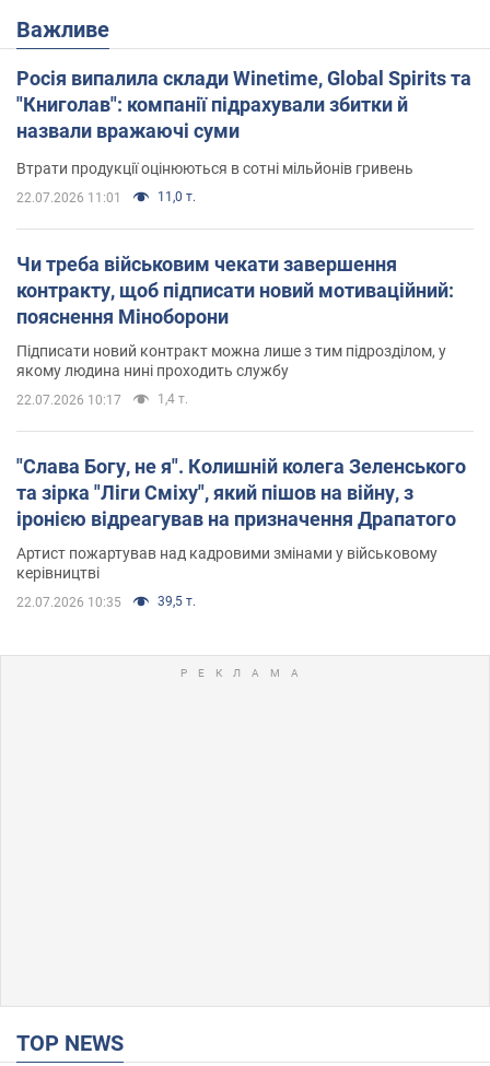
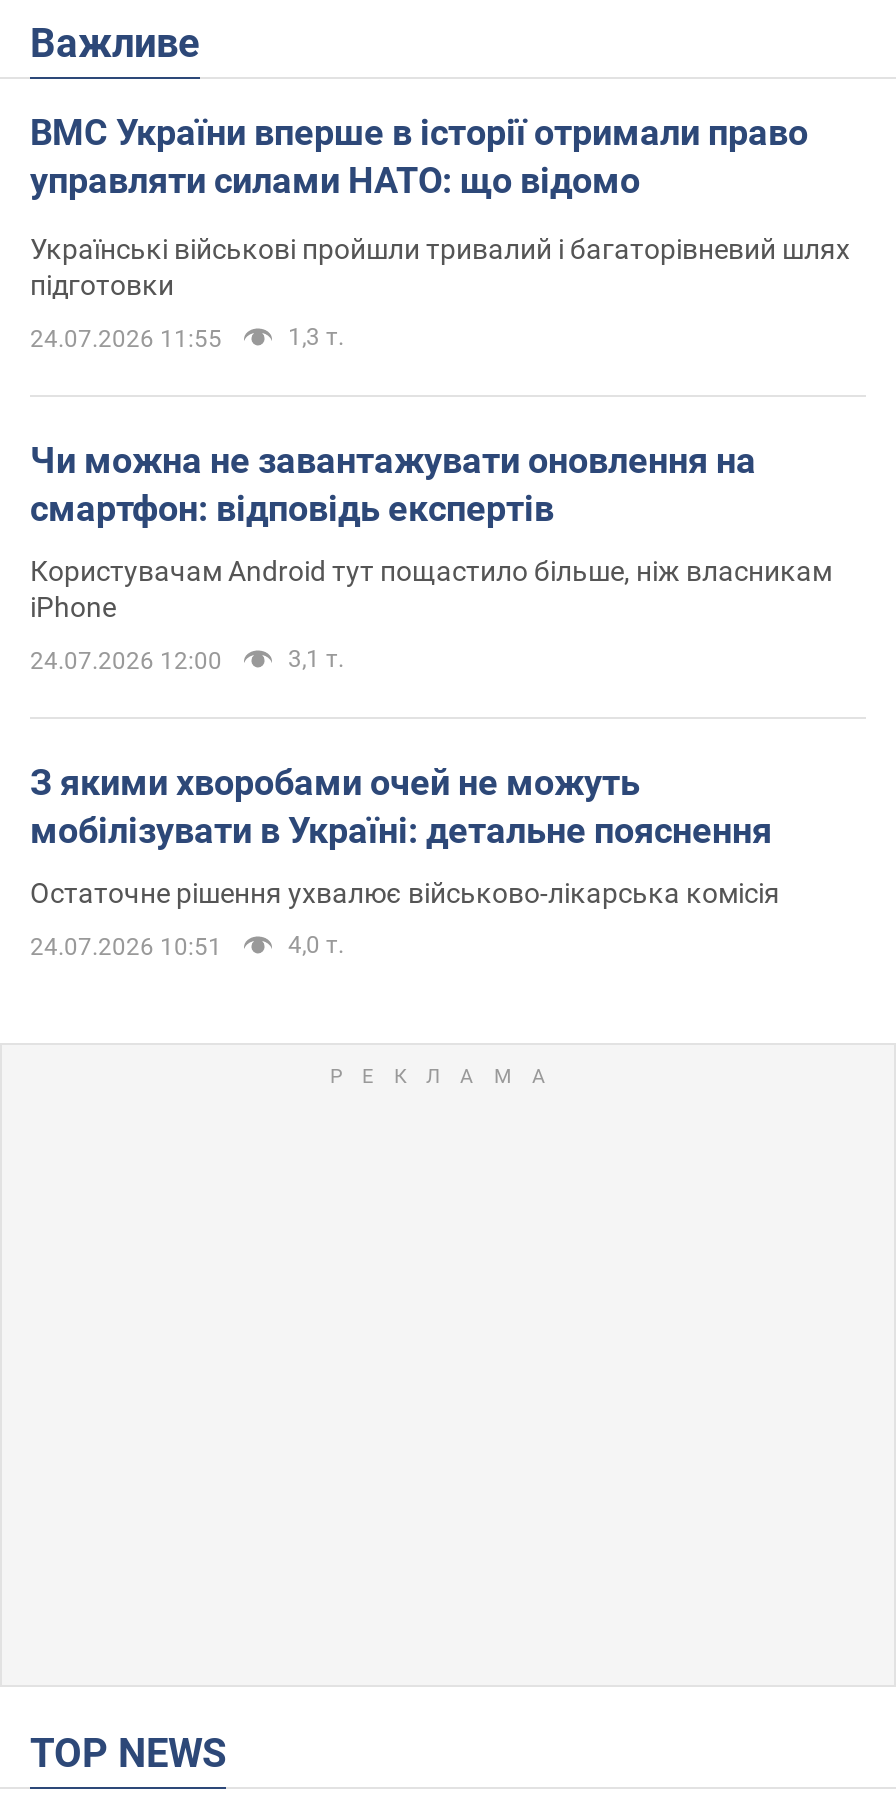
- Росія випалила склади Winetime, Global Spirits та
- "Книголав": компанії підрахували збитки й
- назвали вражаючі суми
+ ВМС України вперше в історії отримали право
+ управляти силами НАТО: що відомо

- Втрати продукції оцінюються в сотні мільйонів гривень
+ Українські військові пройшли тривалий і багаторівневий шлях
+ підготовки

- 22.07.2026 11:01
- 11,0 т.
+ 24.07.2026 11:55
+ 1,3 т.

- Чи треба військовим чекати завершення
- контракту, щоб підписати новий мотиваційний:
- пояснення Міноборони
+ Чи можна не завантажувати оновлення на
+ смартфон: відповідь експертів

- Підписати новий контракт можна лише з тим підрозділом, у
- якому людина нині проходить службу
+ Користувачам Android тут пощастило більше, ніж власникам
+ iPhone

- 22.07.2026 10:17
- 1,4 т.
+ 24.07.2026 12:00
+ 3,1 т.

- "Слава Богу, не я". Колишній колега Зеленського
- та зірка "Ліги Сміху", який пішов на війну, з
- іронією відреагував на призначення Драпатого
+ З якими хворобами очей не можуть
+ мобілізувати в Україні: детальне пояснення

- Артист пожартував над кадровими змінами у військовому
- керівництві
+ Остаточне рішення ухвалює військово-лікарська комісія

- 22.07.2026 10:35
- 39,5 т.
+ 24.07.2026 10:51
+ 4,0 т.
